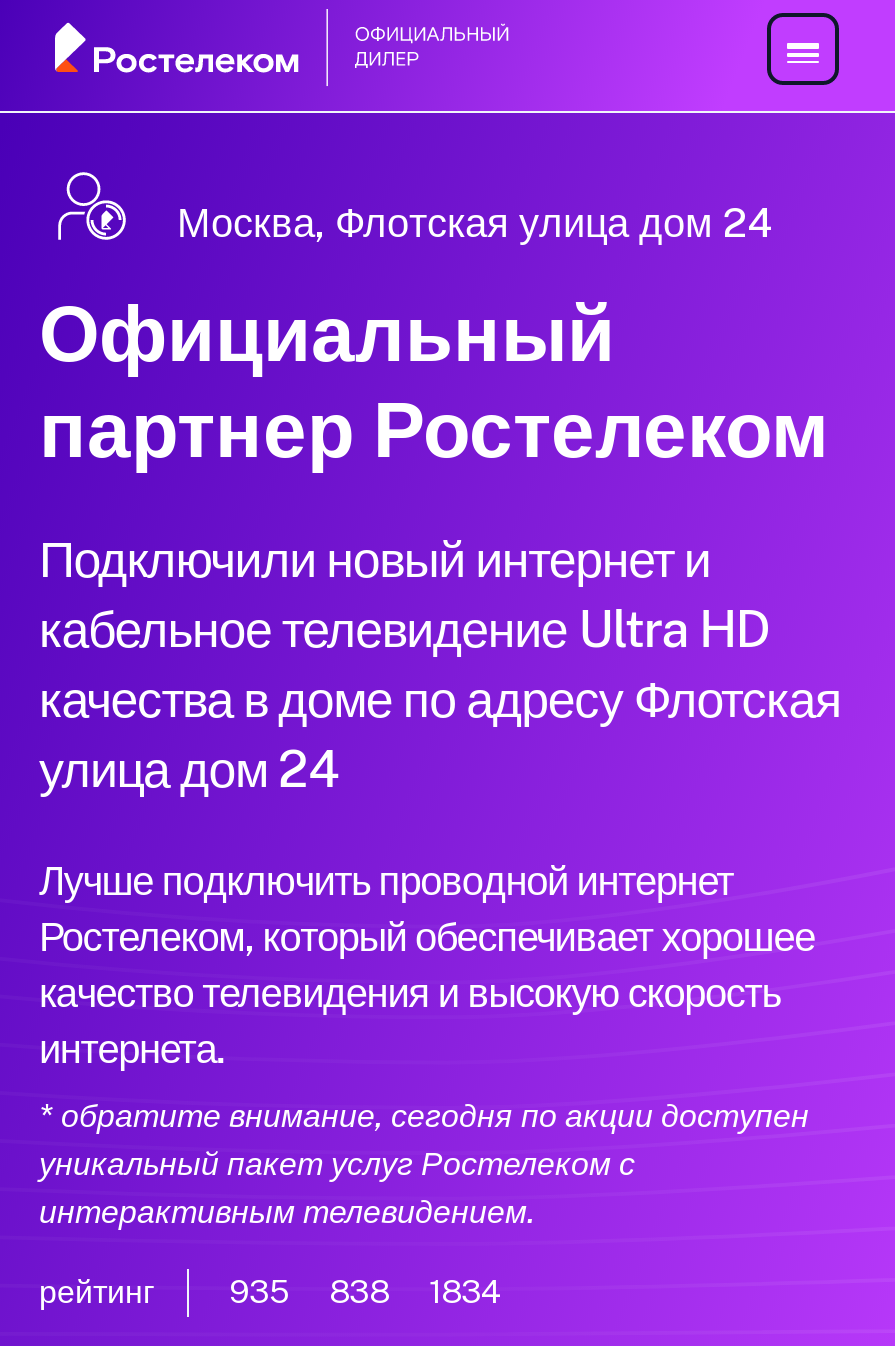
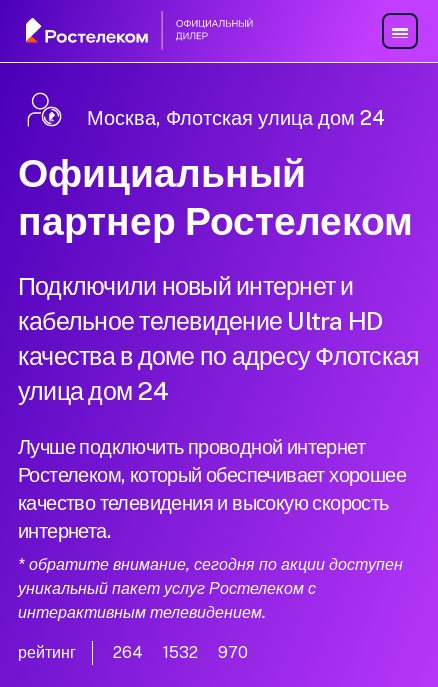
- 935
+ 264

- 838
+ 1532

- 1834
+ 970
